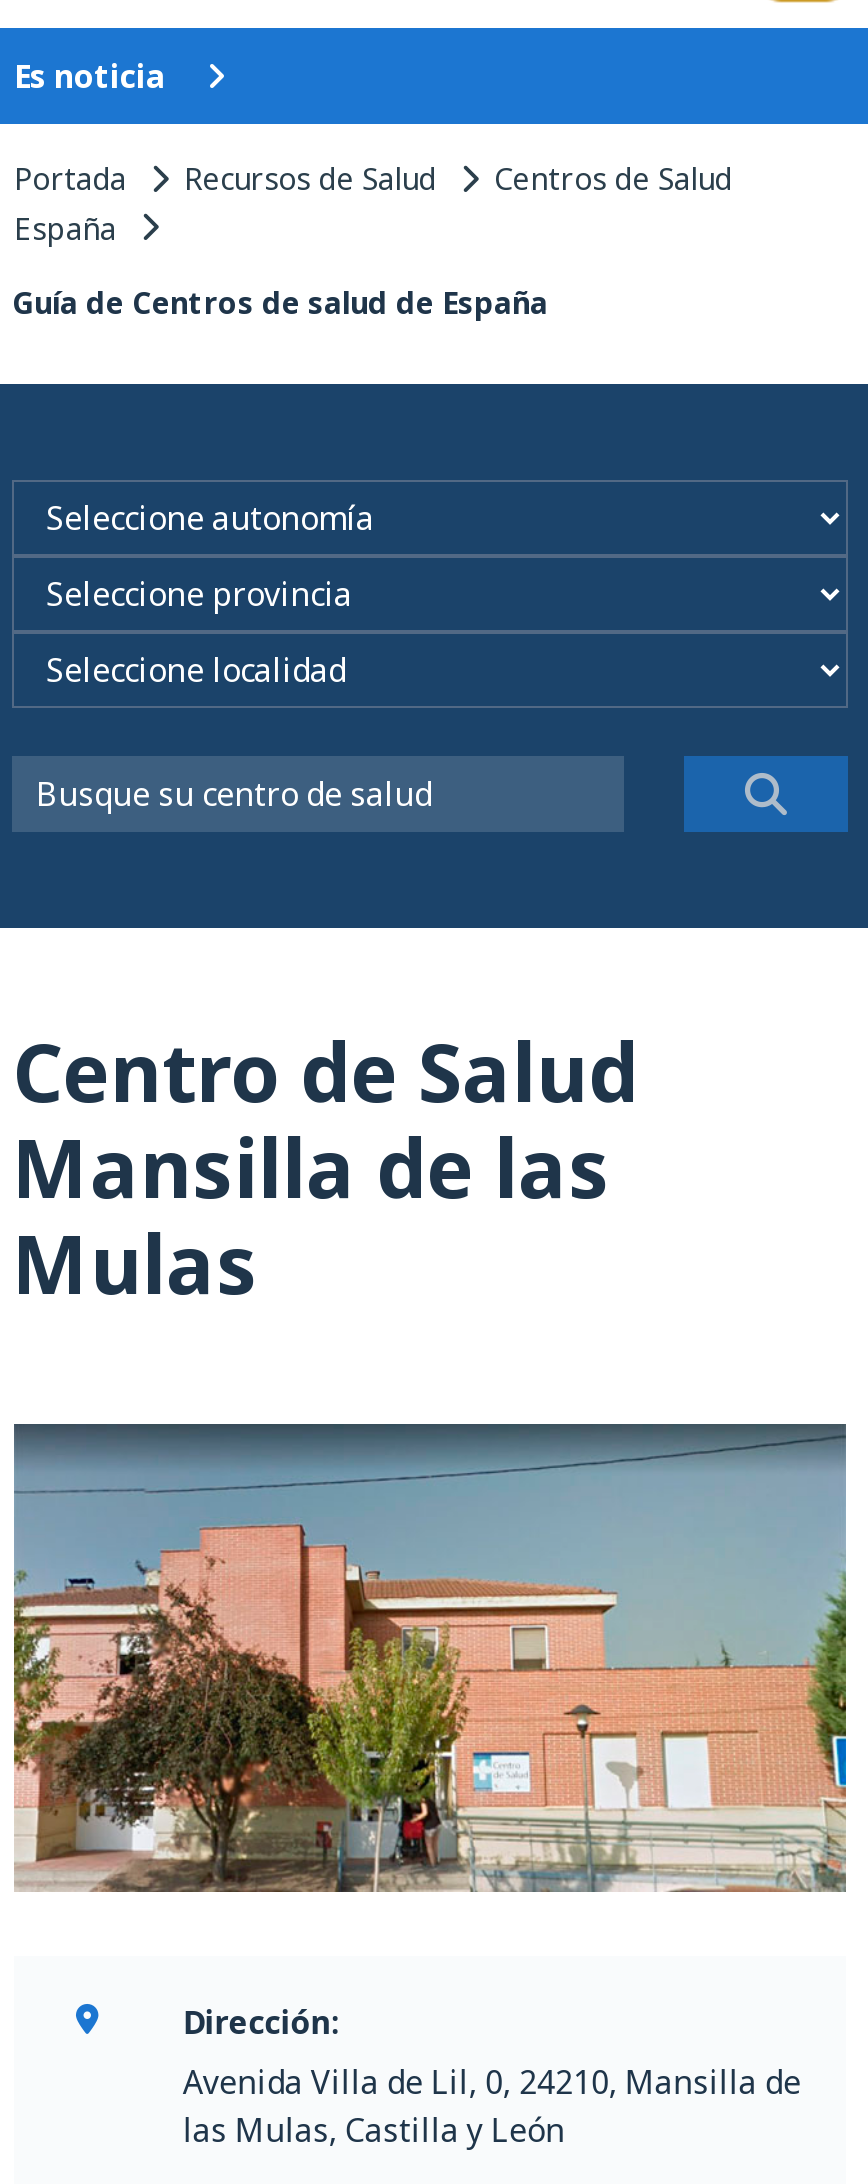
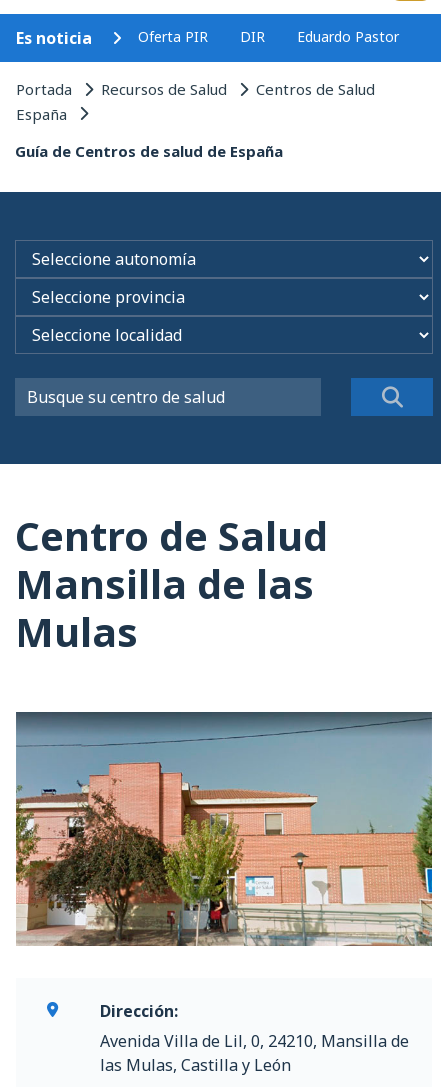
+ Oferta PIR
+ DIR
+ Eduardo Pastor
